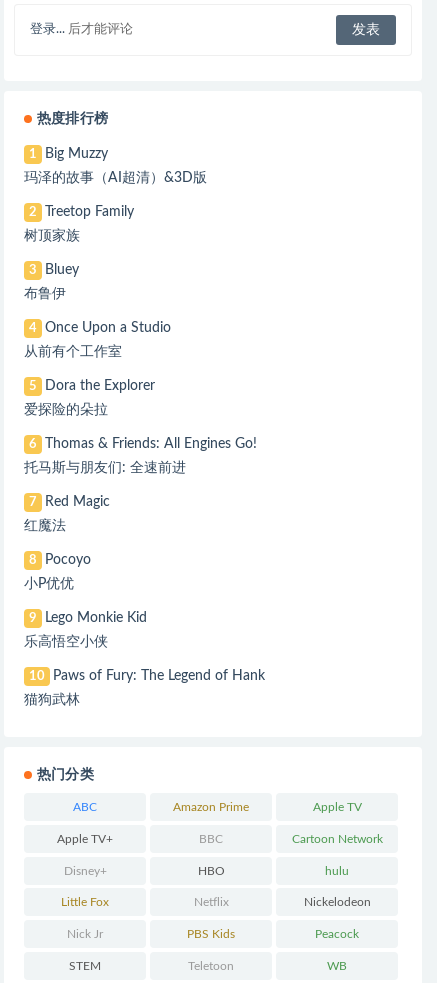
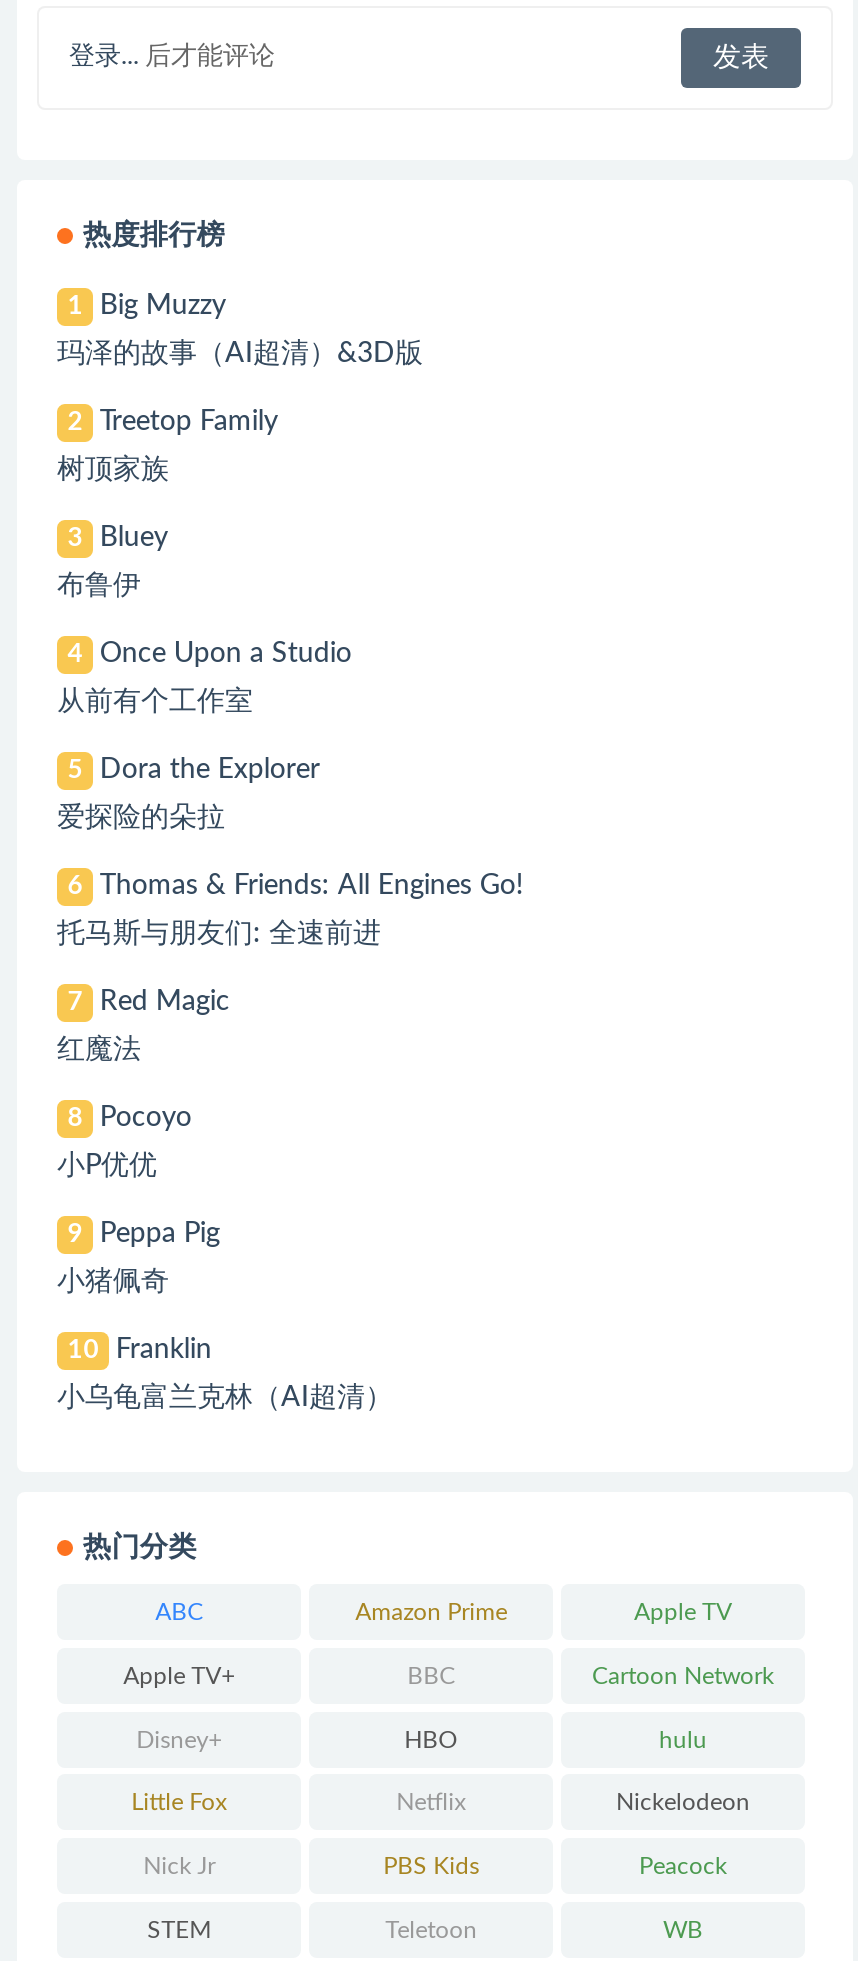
- Lego Monkie Kid
+ Peppa Pig

- 乐高悟空小侠
+ 小猪佩奇

- Paws of Fury: The Legend of Hank
+ Franklin

- 猫狗武林
+ 小乌龟富兰克林（AI超清）
